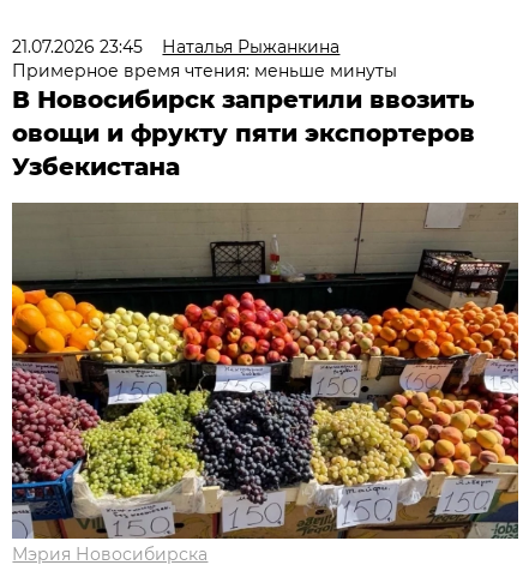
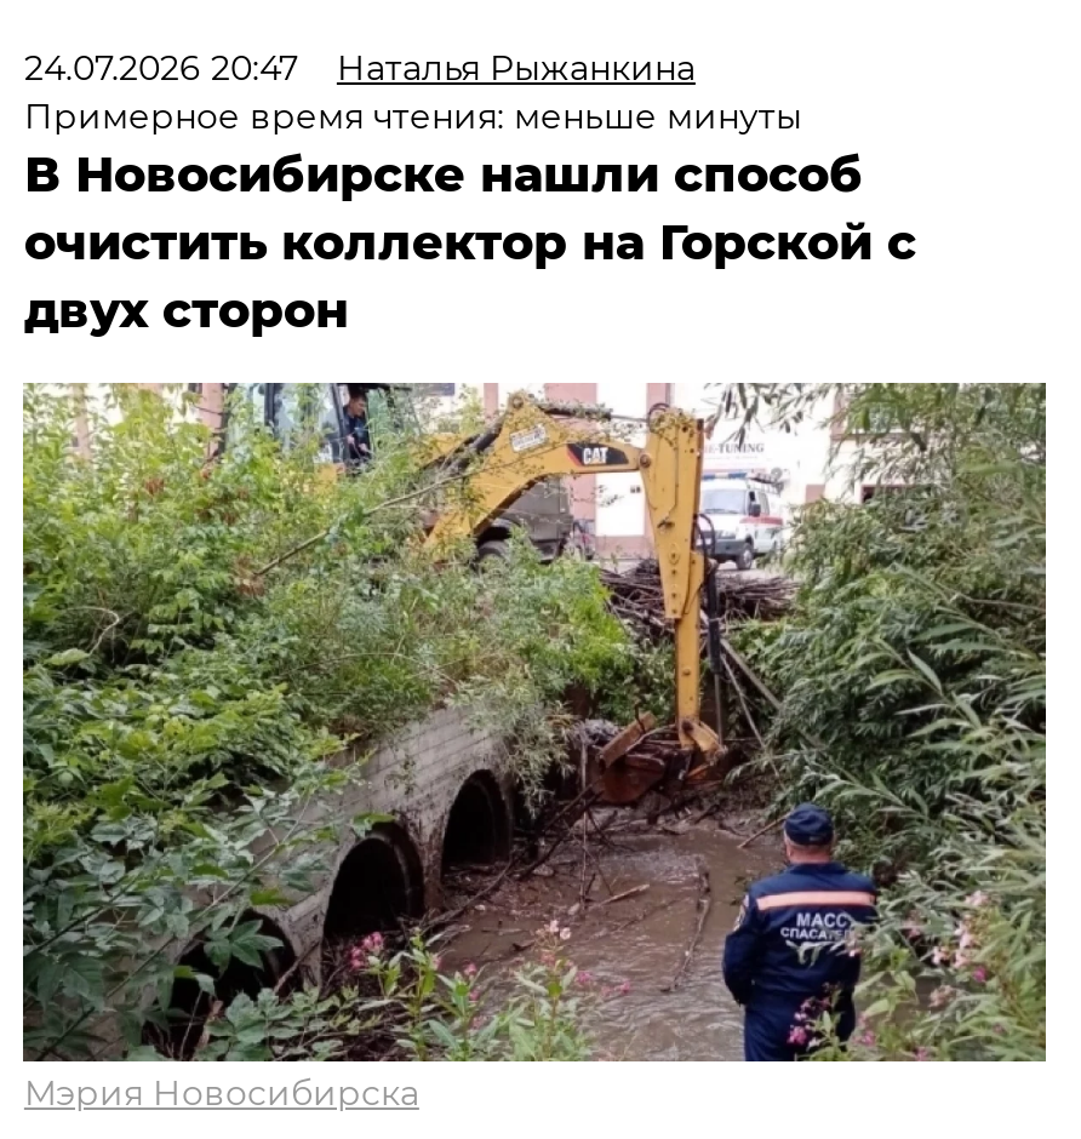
- 21.07.2026 23:45 Наталья Рыжанкина
+ 24.07.2026 20:47 Наталья Рыжанкина

- В Новосибирск запретили ввозить
- овощи и фрукту пяти экспортеров
- Узбекистана
+ В Новосибирске нашли способ
+ очистить коллектор на Горской с
+ двух сторон

- [image]
+ [image]
